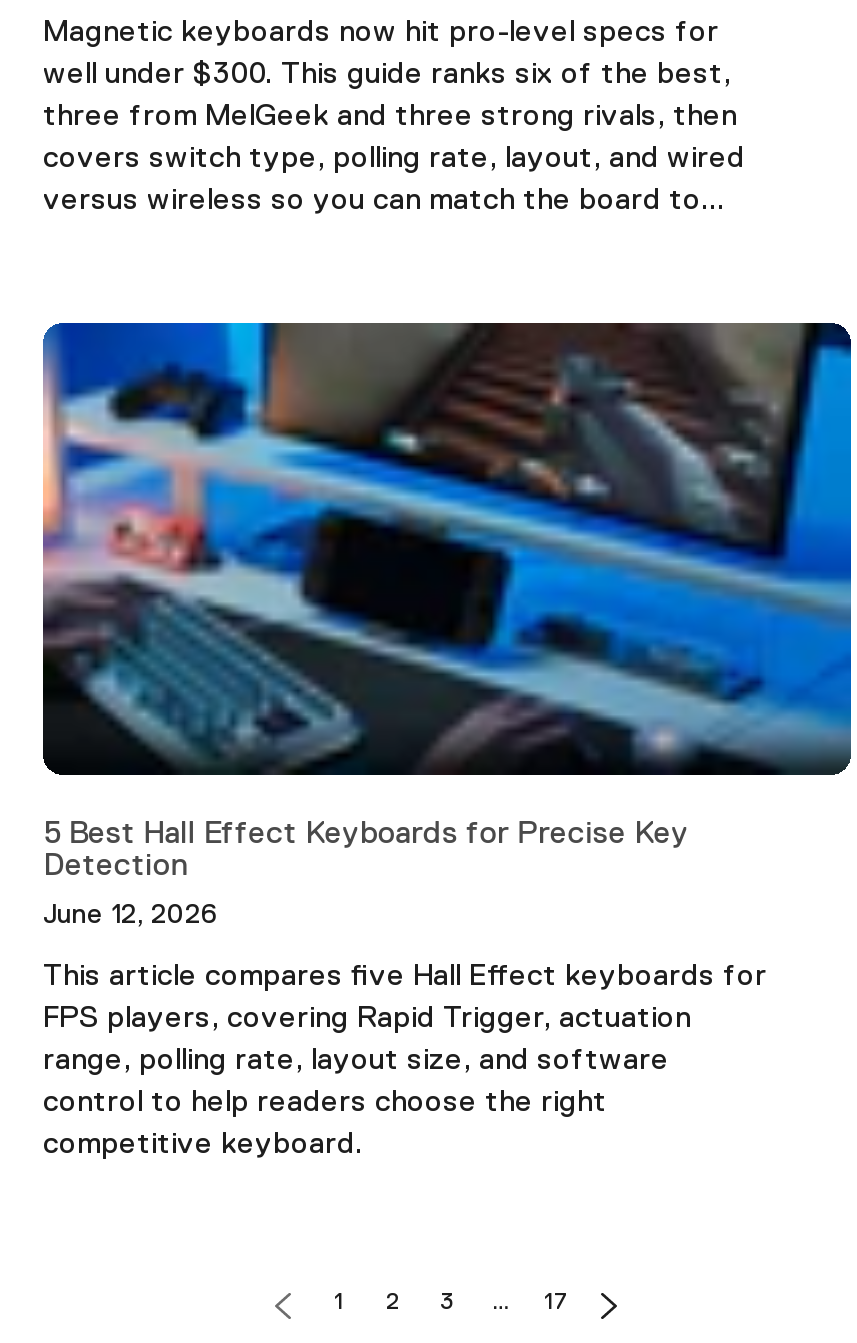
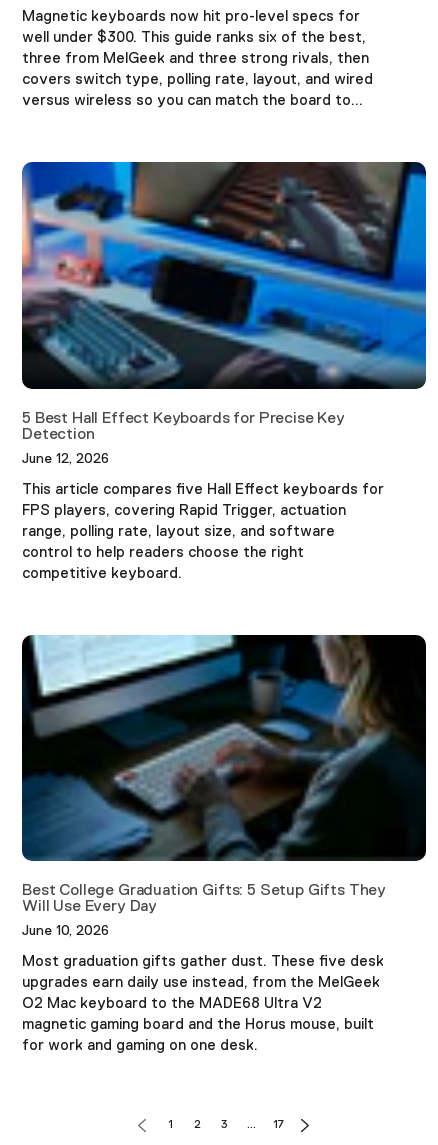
+ [image]
+ Best College Graduation Gifts: 5 Setup Gifts They
+ Will Use Every Day
+ June 10, 2026
+ Most graduation gifts gather dust. These five desk
+ upgrades earn daily use instead, from the MelGeek
+ O2 Mac keyboard to the MADE68 Ultra V2
+ magnetic gaming board and the Horus mouse, built
+ for work and gaming on one desk.
